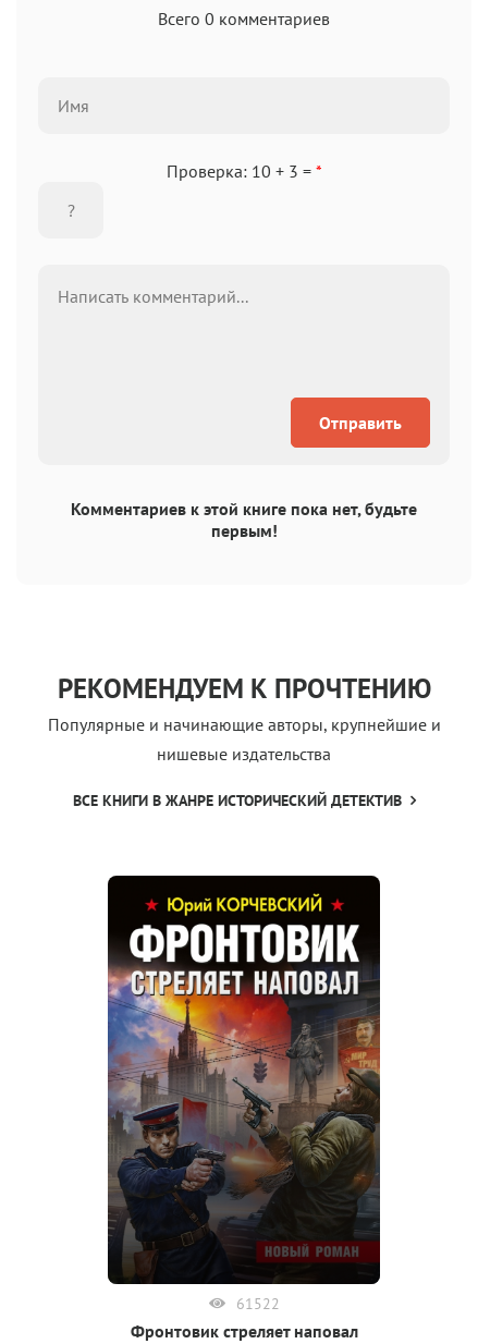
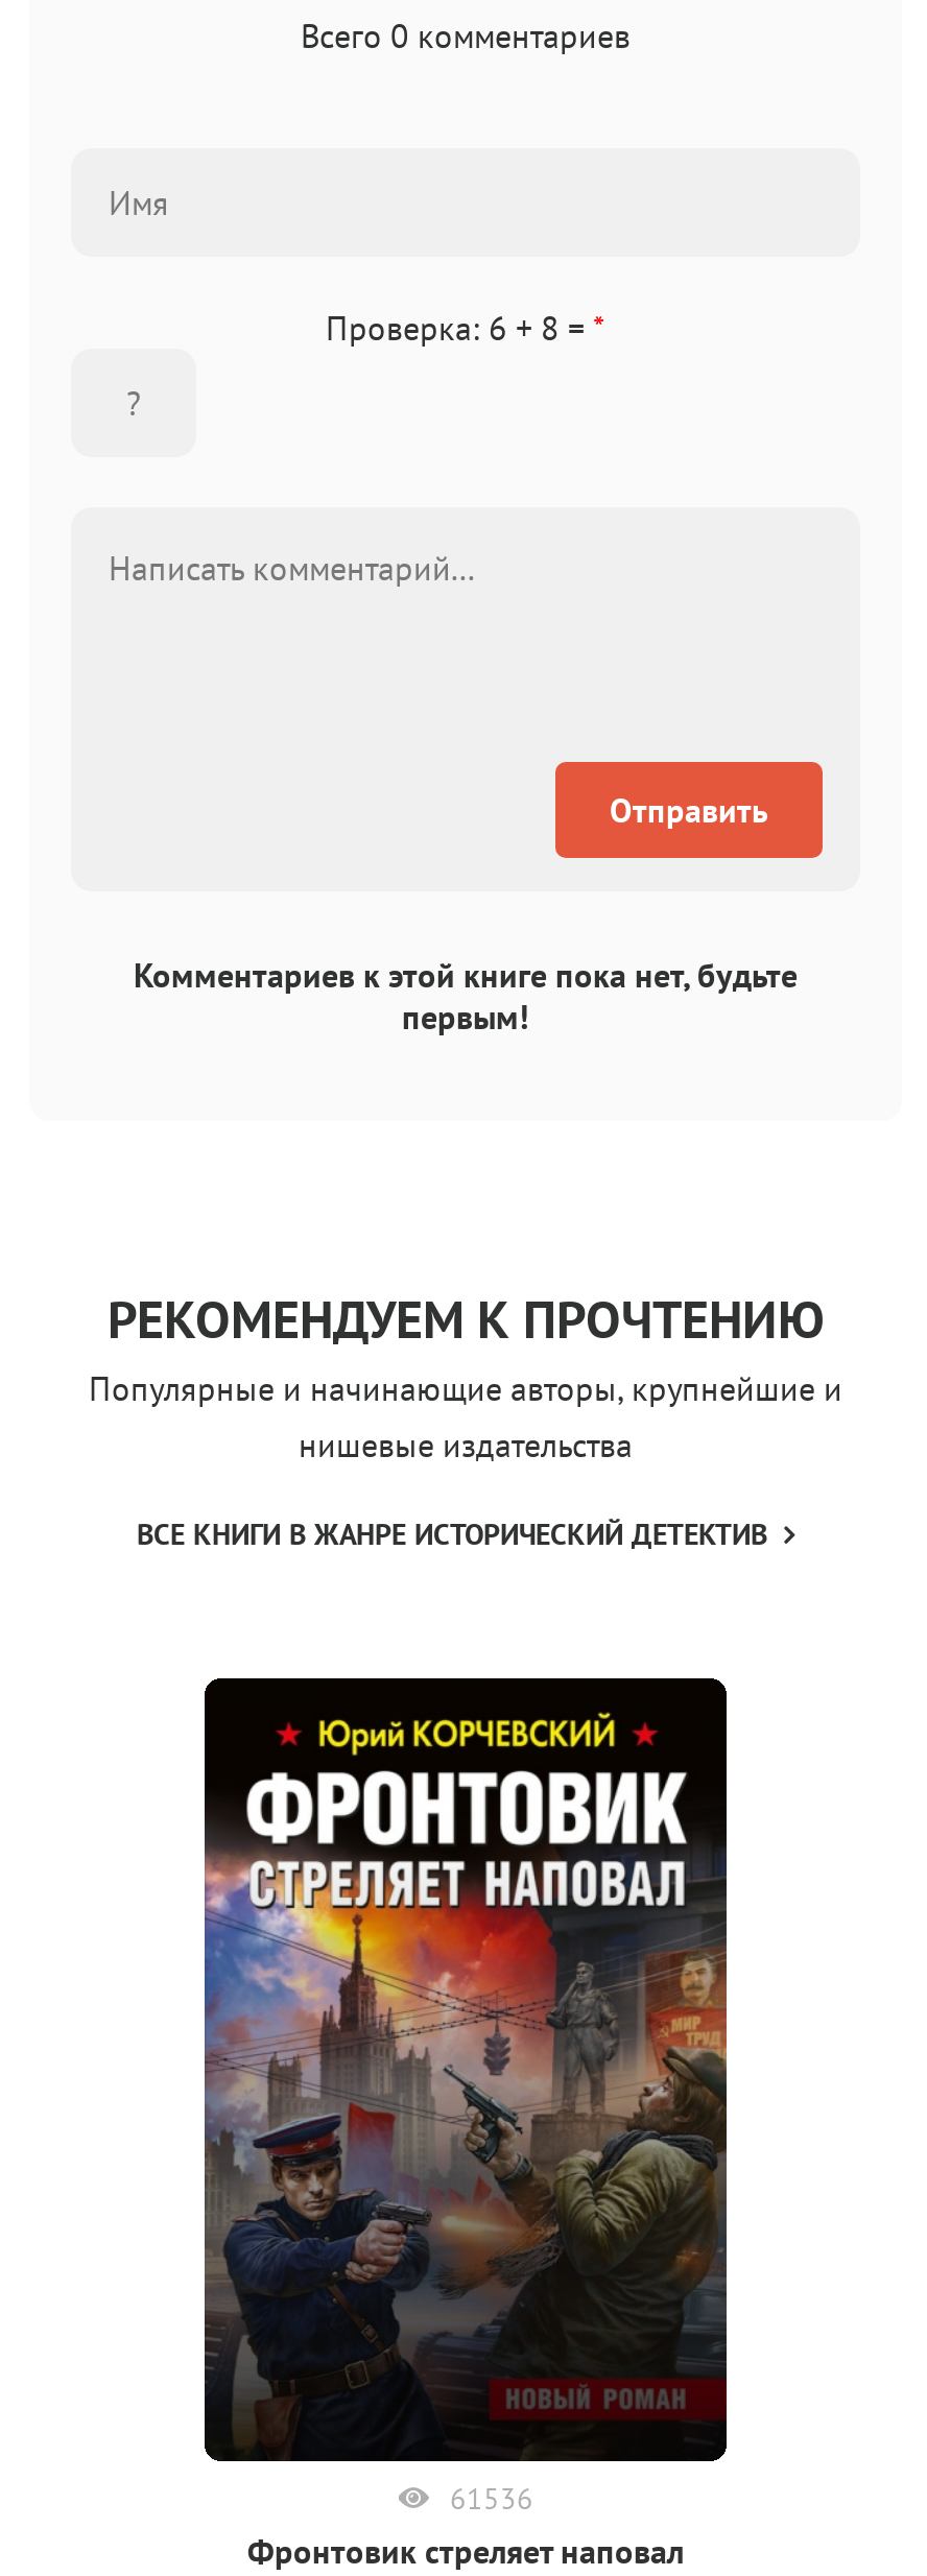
- Проверка: 10 + 3 = *
+ Проверка: 6 + 8 = *

- 61522
+ 61536
